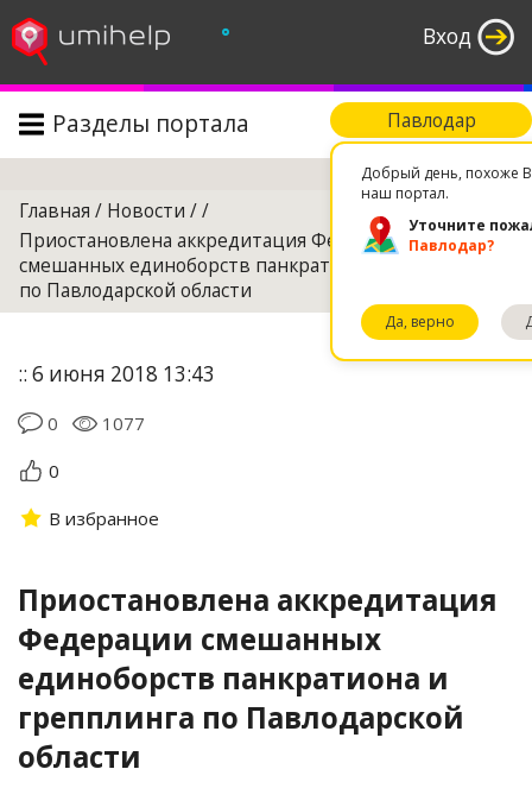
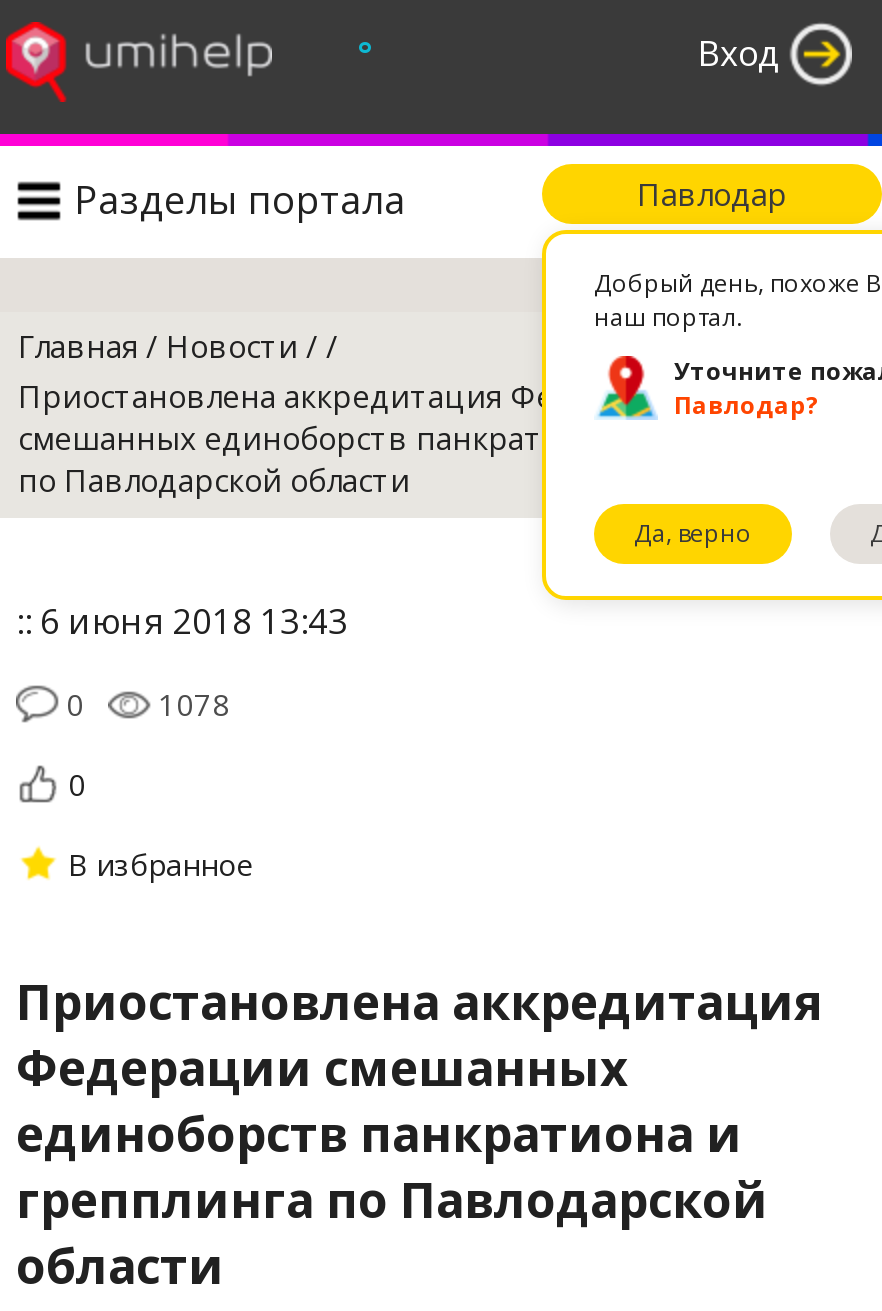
- 0 1077
+ 0 1078
